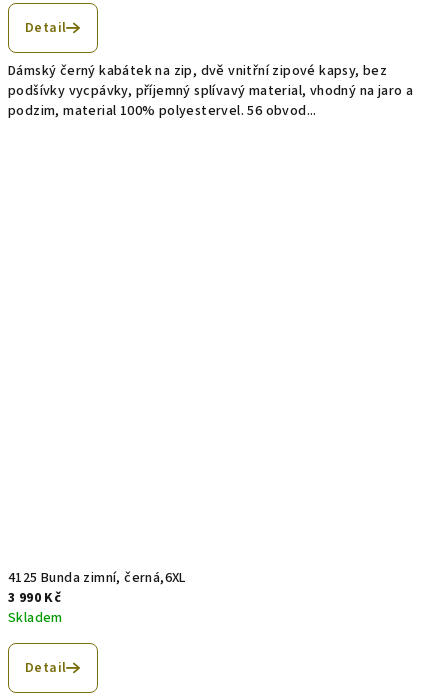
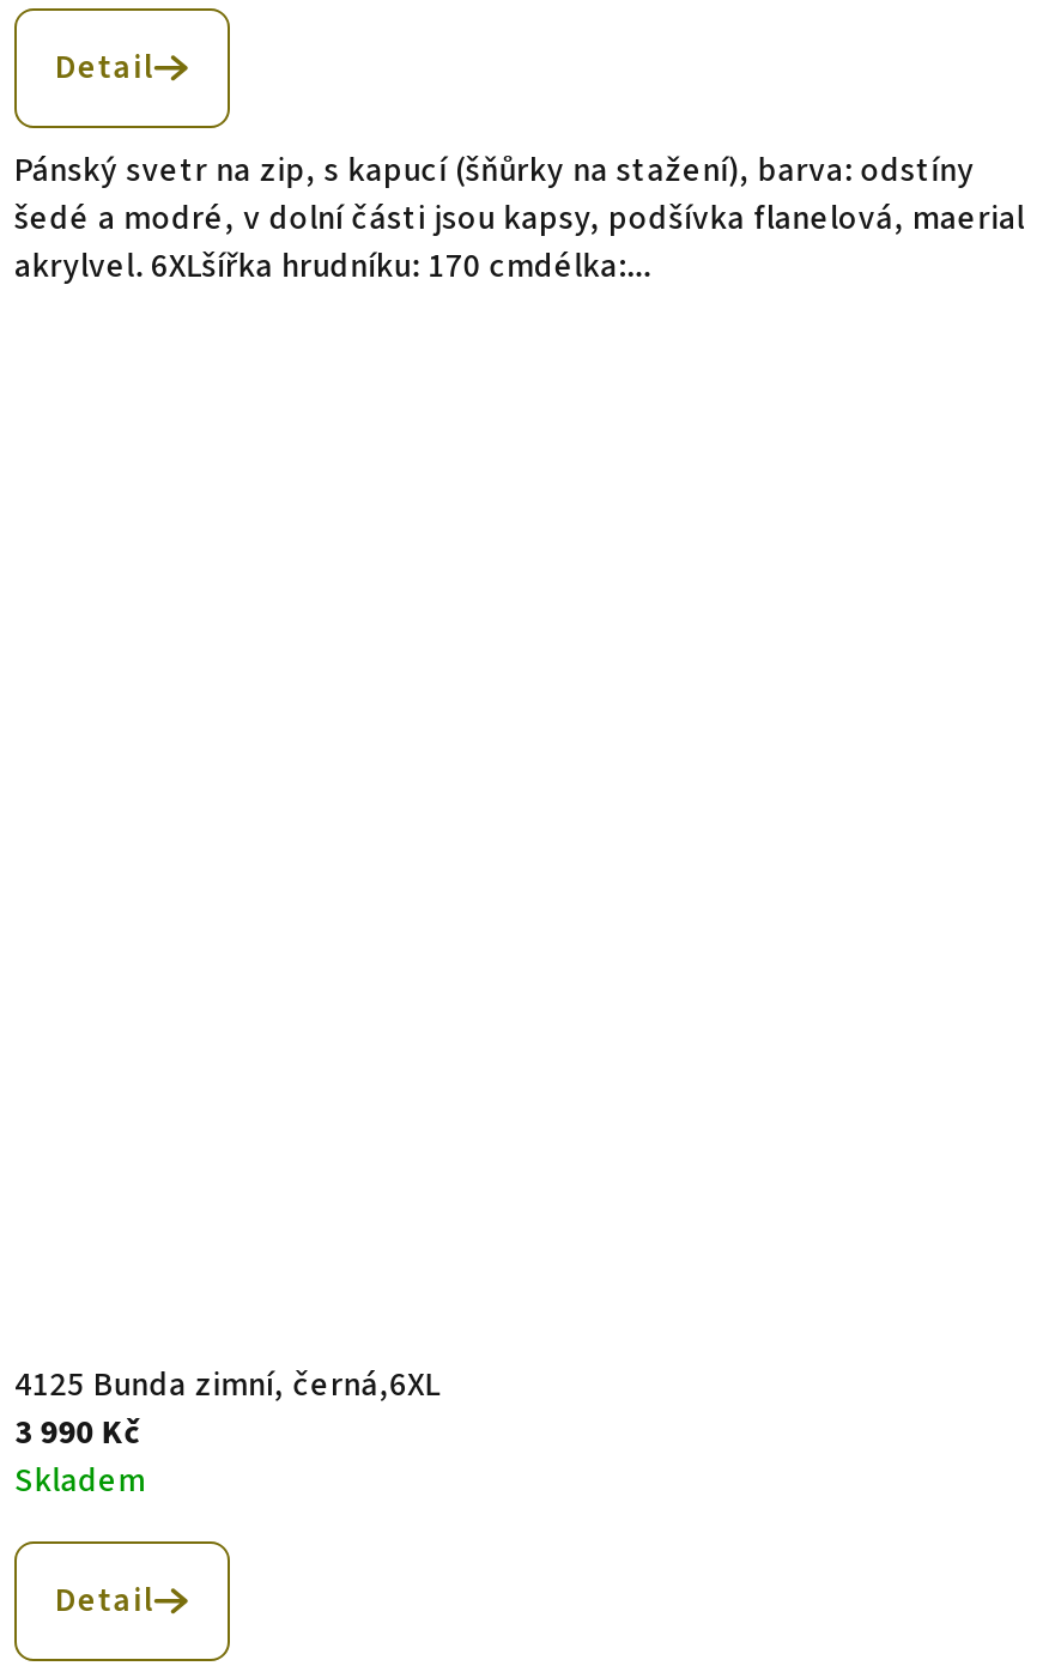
- Dámský černý kabátek na zip, dvě vnitřní zipové kapsy, bez
- podšívky vycpávky, příjemný splívavý material, vhodný na jaro a
- podzim, material 100% polyestervel. 56 obvod...
+ Pánský svetr na zip, s kapucí (šňůrky na stažení), barva: odstíny
+ šedé a modré, v dolní části jsou kapsy, podšívka flanelová, maerial
+ akrylvel. 6XLšířka hrudníku: 170 cmdélka:...
